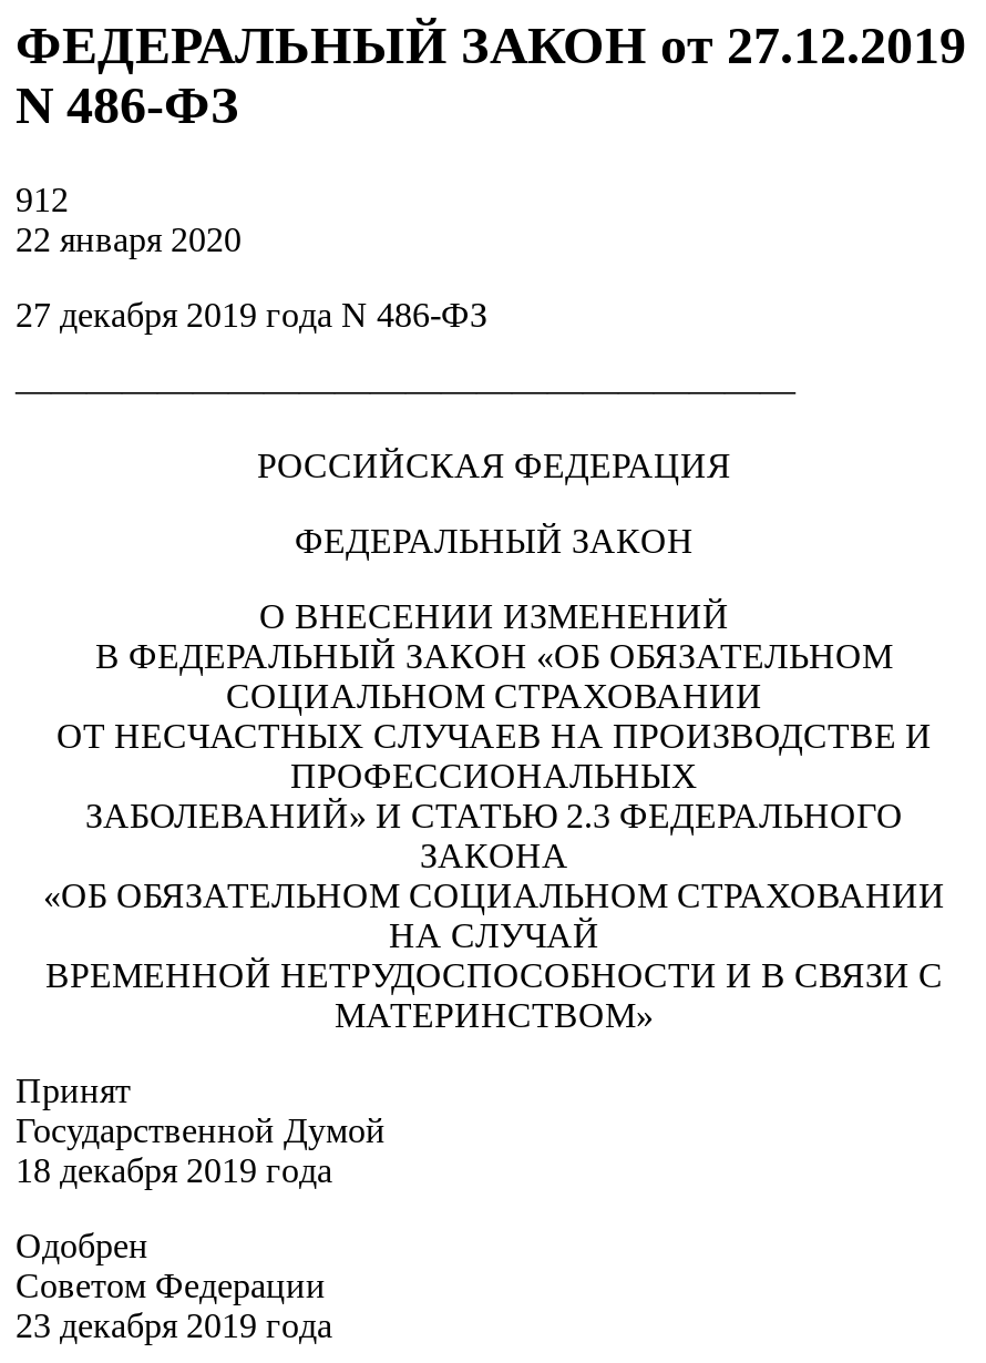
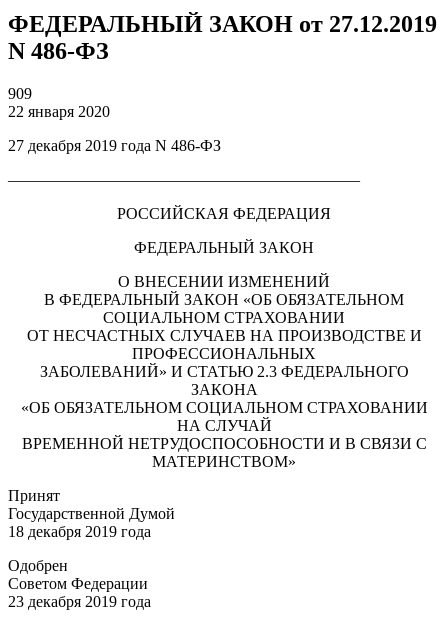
- 912
+ 909
